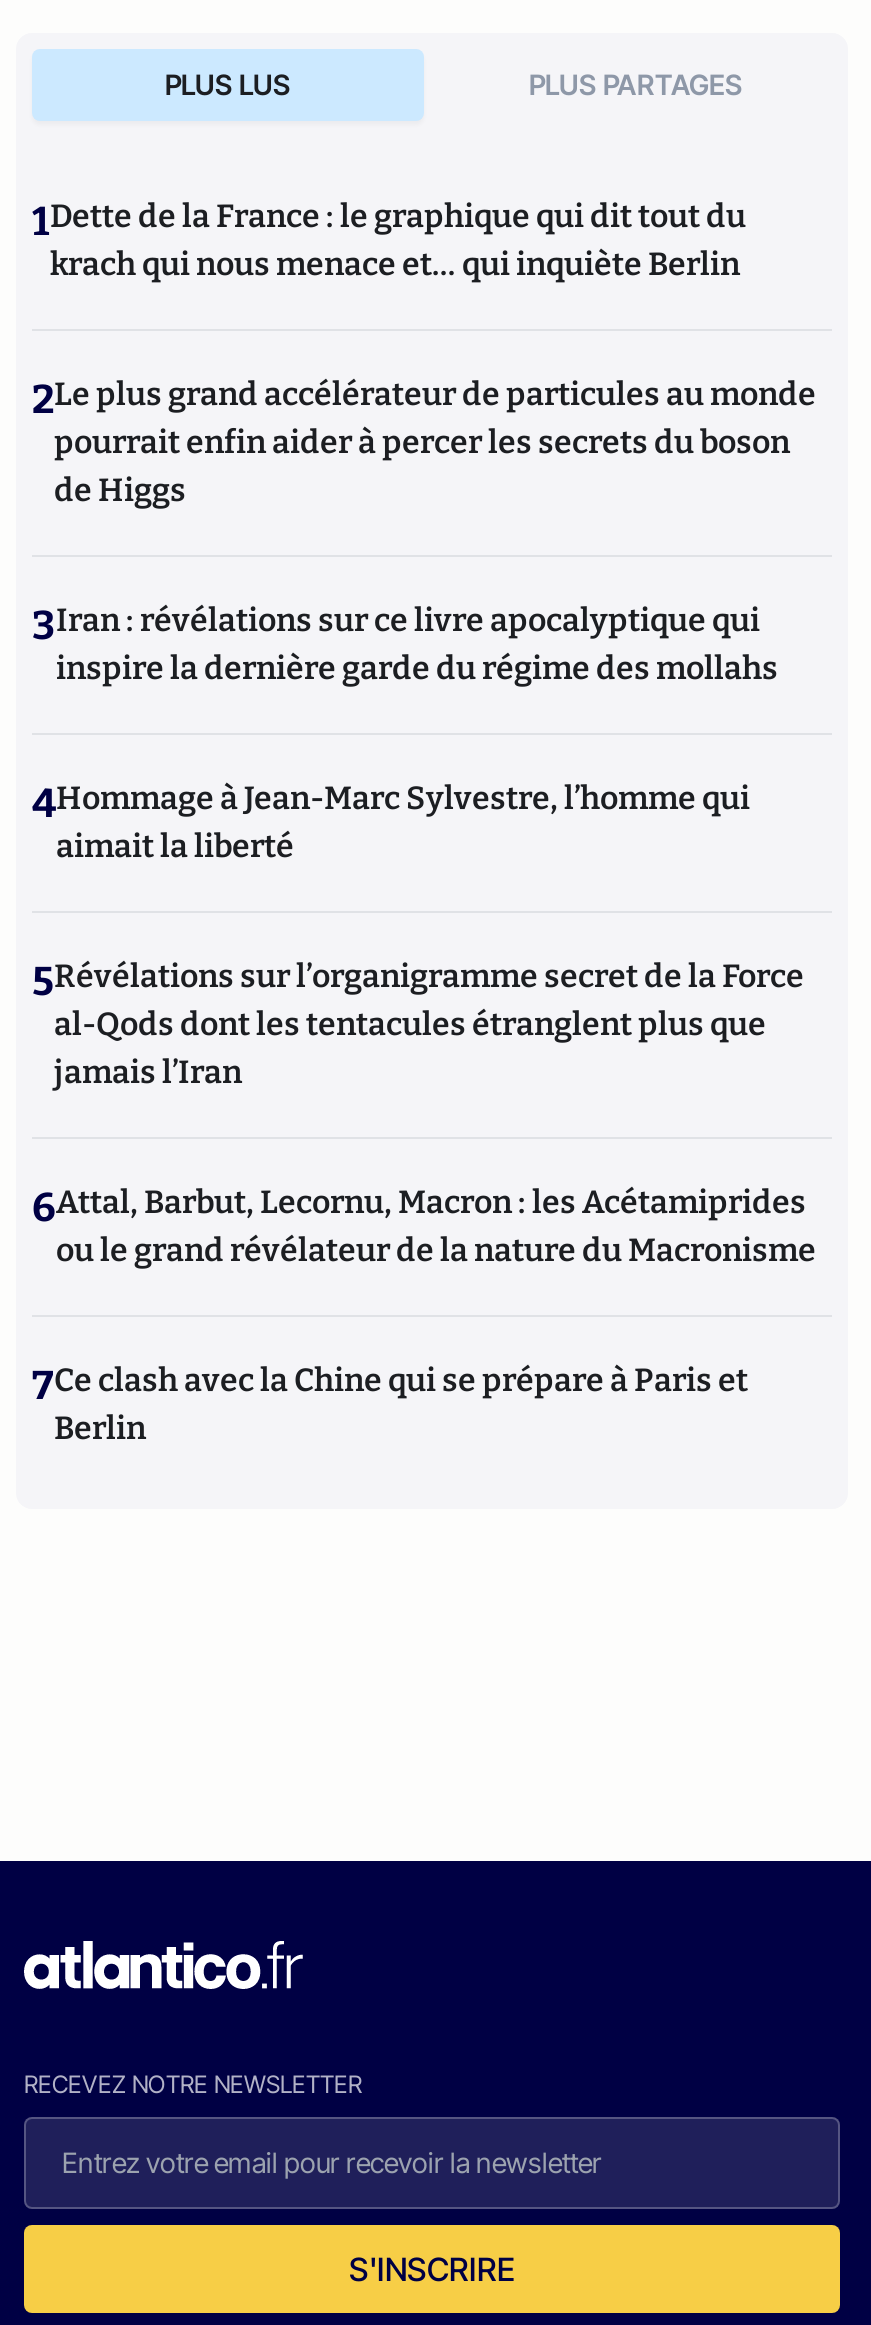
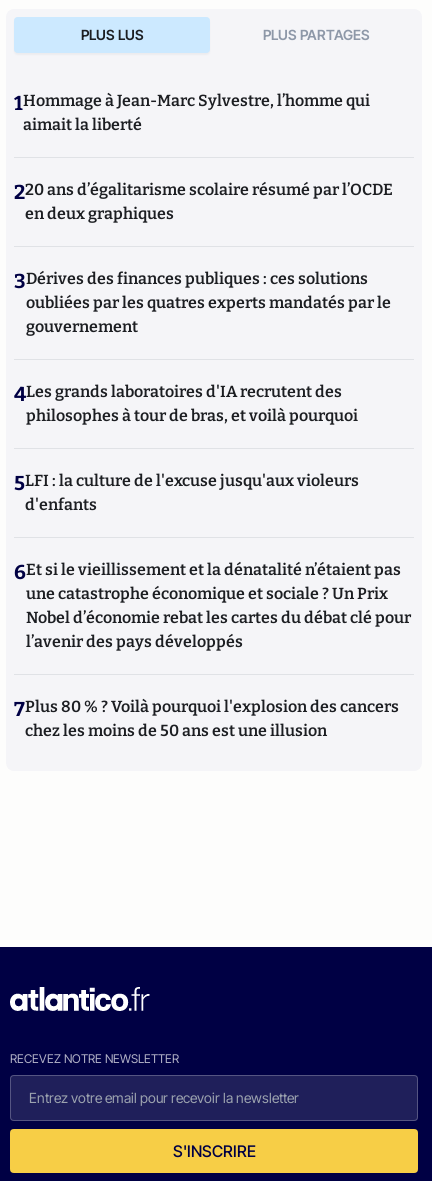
- 1Dette de la France : le graphique qui dit tout du
- krach qui nous menace et… qui inquiète Berlin
- 2Le plus grand accélérateur de particules au monde
- pourrait enfin aider à percer les secrets du boson
- de Higgs
- 3Iran : révélations sur ce livre apocalyptique qui
- inspire la dernière garde du régime des mollahs
- 4Hommage à Jean-Marc Sylvestre, l’homme qui
+ 1Hommage à Jean-Marc Sylvestre, l’homme qui

moved up: aimait la liberté

- 5Révélations sur l’organigramme secret de la Force
- al-Qods dont les tentacules étranglent plus que
- jamais l’Iran
- 6Attal, Barbut, Lecornu, Macron : les Acétamiprides
- ou le grand révélateur de la nature du Macronisme
- 7Ce clash avec la Chine qui se prépare à Paris et
- Berlin
+ 220 ans d’égalitarisme scolaire résumé par l’OCDE
+ en deux graphiques
+ 3Dérives des finances publiques : ces solutions
+ oubliées par les quatres experts mandatés par le
+ gouvernement
+ 4Les grands laboratoires d'IA recrutent des
+ philosophes à tour de bras, et voilà pourquoi
+ 5LFI : la culture de l'excuse jusqu'aux violeurs
+ d'enfants
+ 6Et si le vieillissement et la dénatalité n’étaient pas
+ une catastrophe économique et sociale ? Un Prix
+ Nobel d’économie rebat les cartes du débat clé pour
+ l’avenir des pays développés
+ 7Plus 80 % ? Voilà pourquoi l'explosion des cancers
+ chez les moins de 50 ans est une illusion
